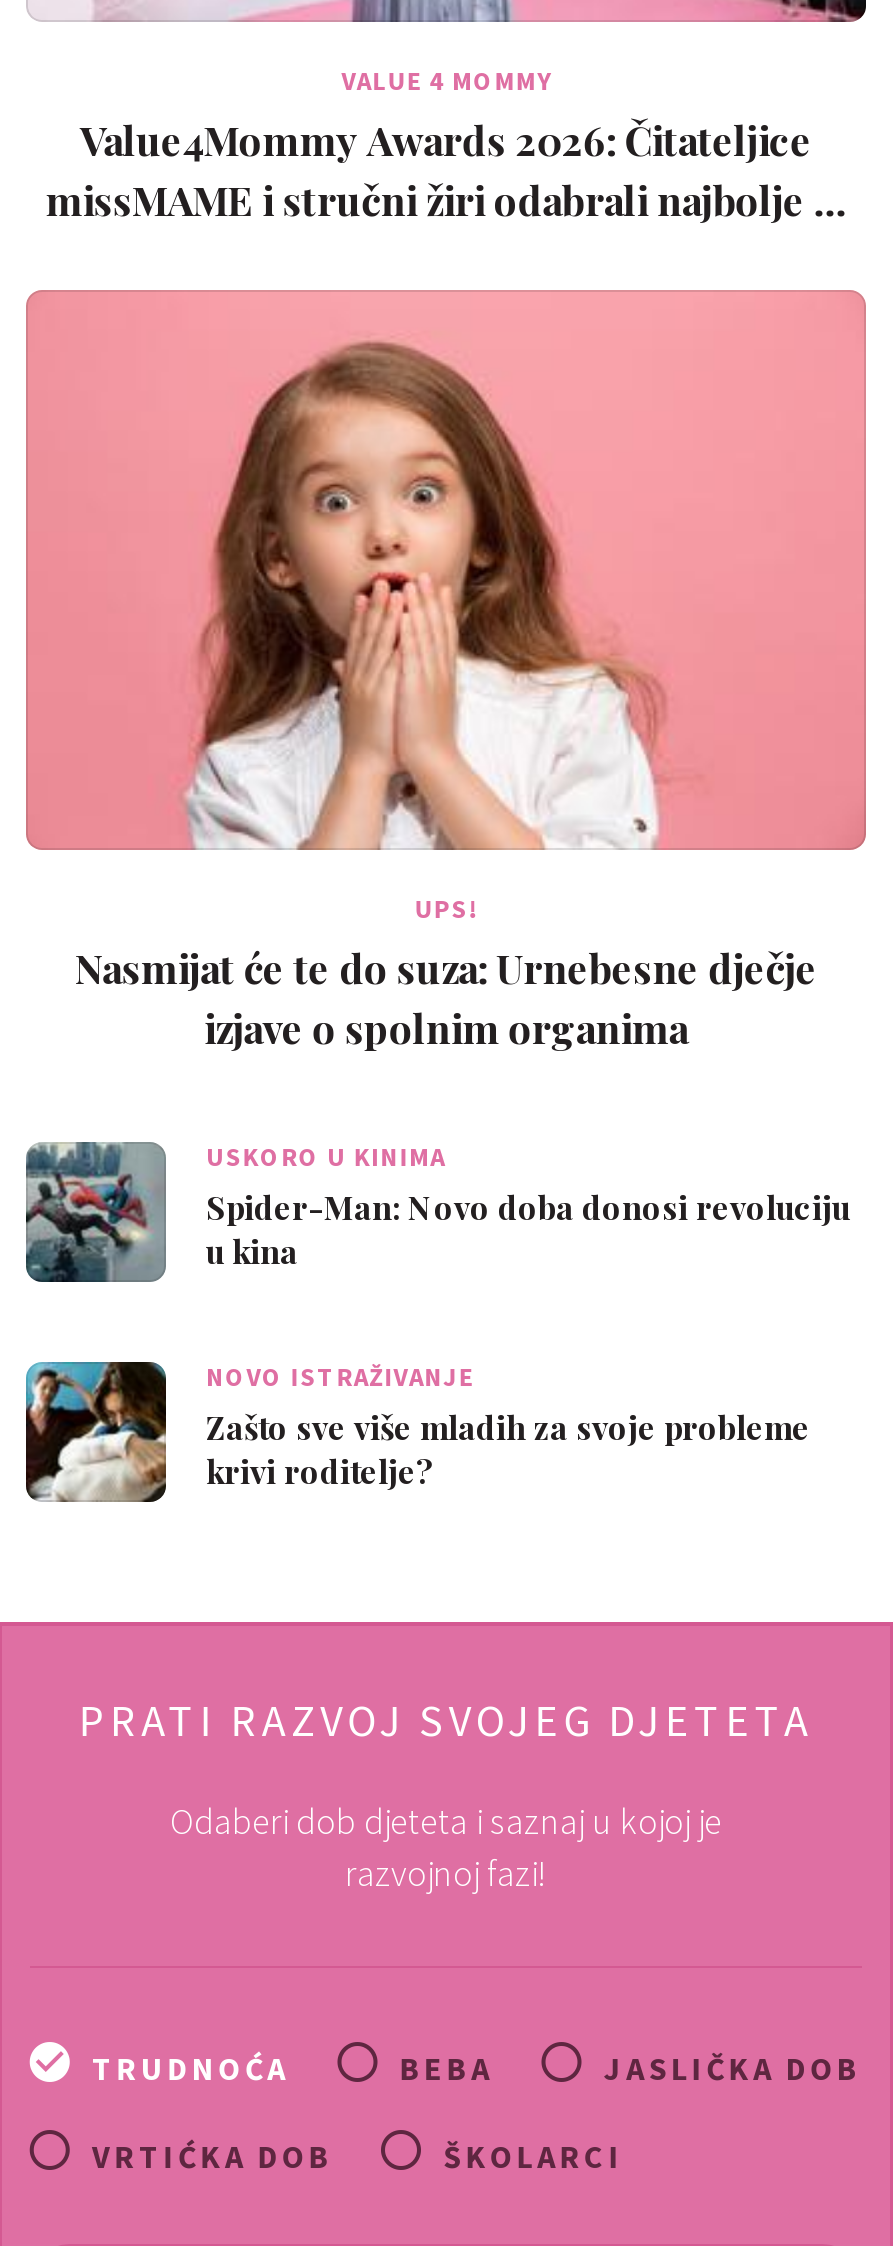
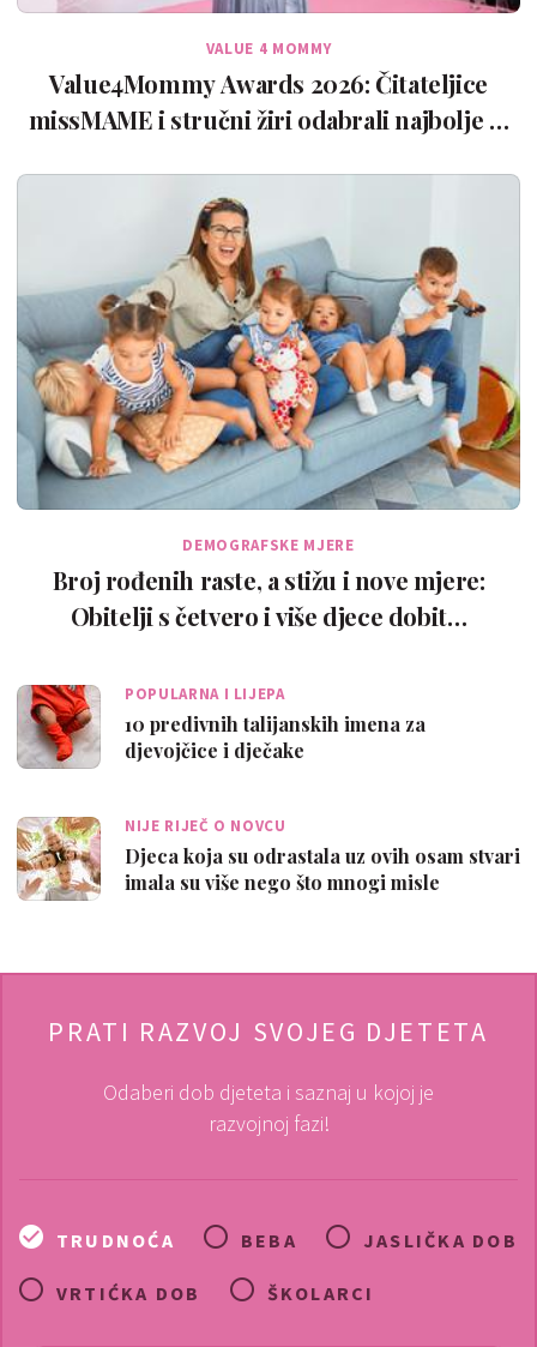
- [image]
- UPS!
- Nasmijat će te do suza: Urnebesne dječje
- izjave o spolnim organima
+ [image]
+ DEMOGRAFSKE MJERE
+ Broj rođenih raste, a stižu i nove mjere:
+ Obitelji s četvero i više djece dobit…

- [image]
- USKORO U KINIMA
- Spider-Man: Novo doba donosi revoluciju
- u kina
+ [image]
+ POPULARNA I LIJEPA
+ 10 predivnih talijanskih imena za
+ djevojčice i dječake

- [image]
- NOVO ISTRAŽIVANJE
- Zašto sve više mladih za svoje probleme
- krivi roditelje?
+ [image]
+ NIJE RIJEČ O NOVCU
+ Djeca koja su odrastala uz ovih osam stvari
+ imala su više nego što mnogi misle
